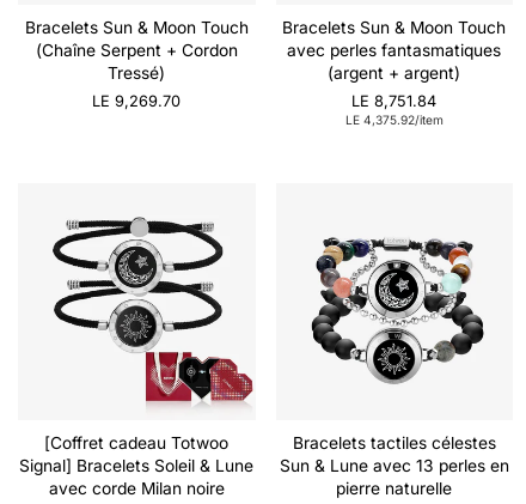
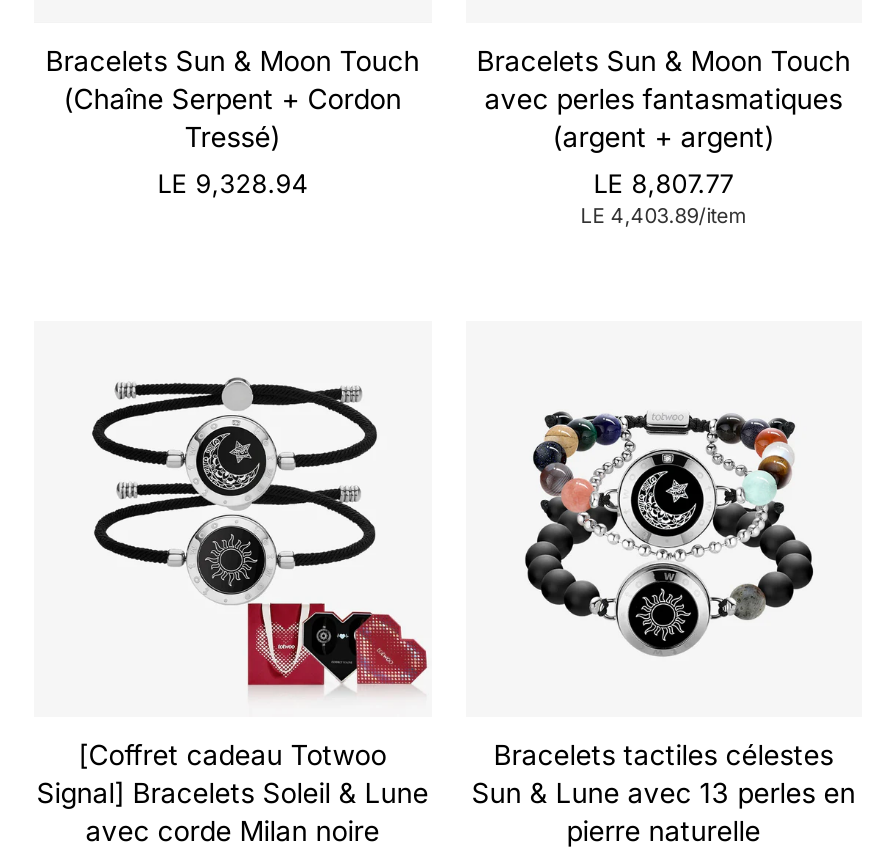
- LE 9,269.70
+ LE 9,328.94

- LE 8,751.84
+ LE 8,807.77

- LE 4,375.92/item
+ LE 4,403.89/item
